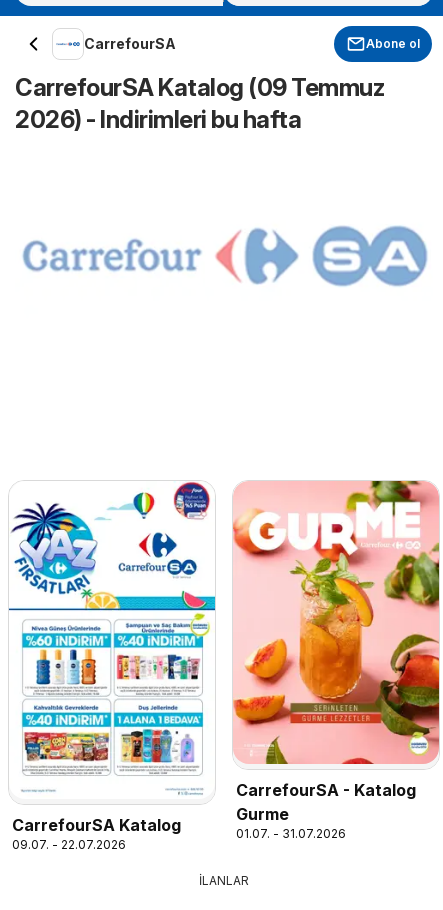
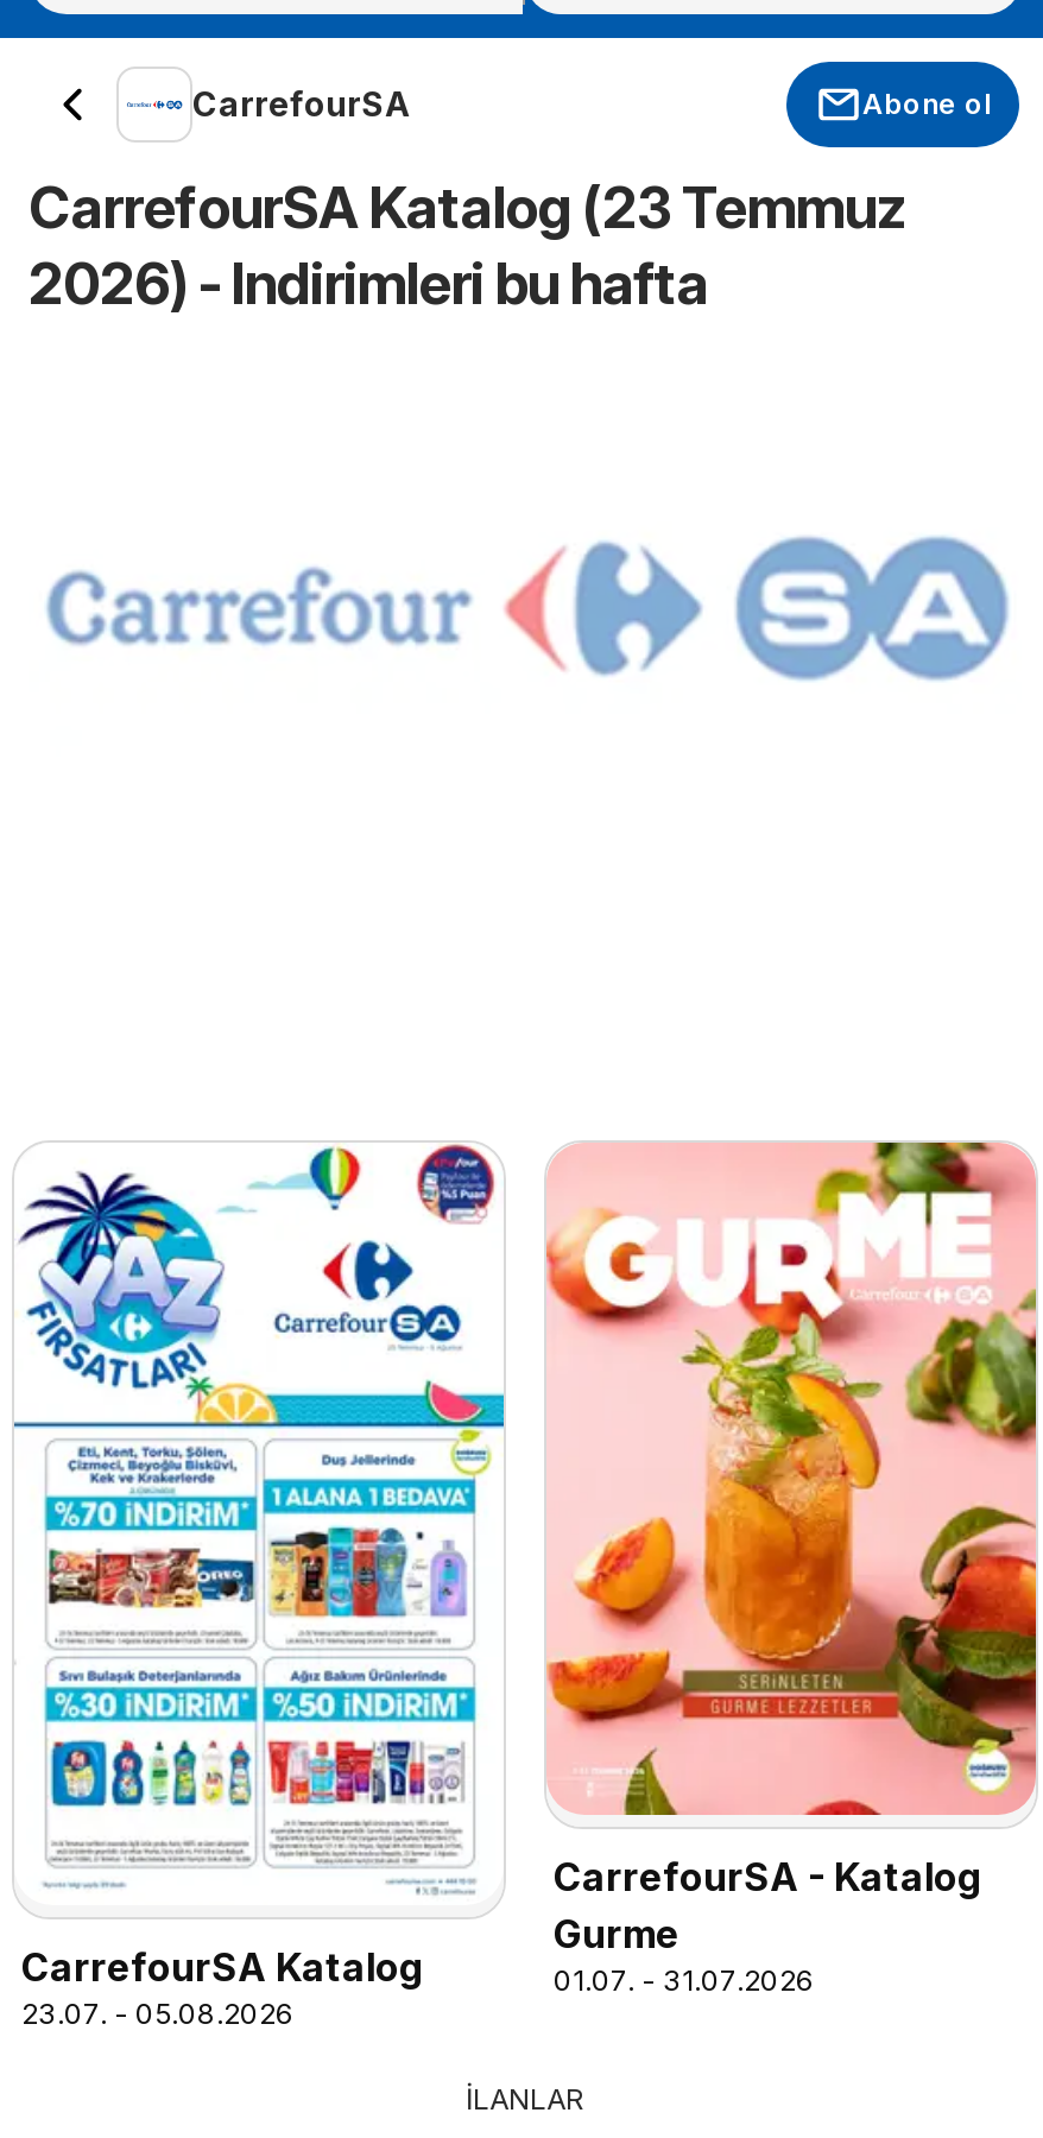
- CarrefourSA Katalog (09 Temmuz
+ CarrefourSA Katalog (23 Temmuz

- [image]
+ [image]

- [image]
+ [image]

- 09.07. - 22.07.2026
+ 23.07. - 05.08.2026
